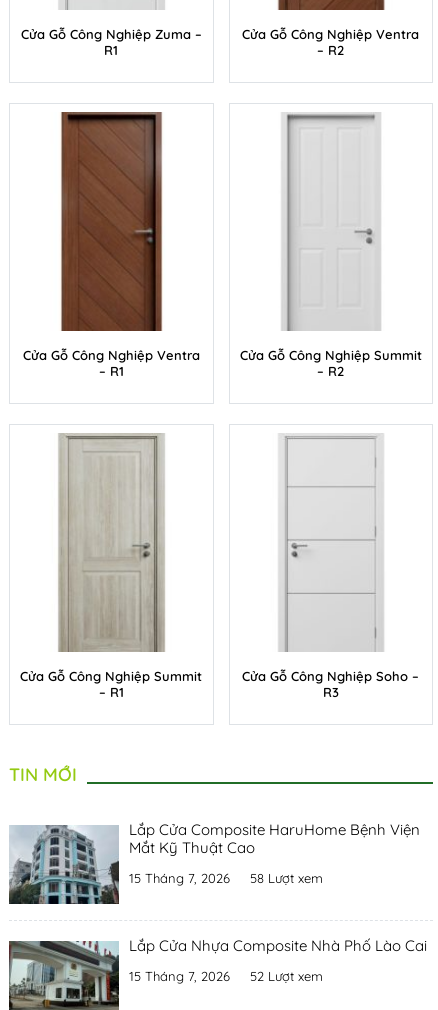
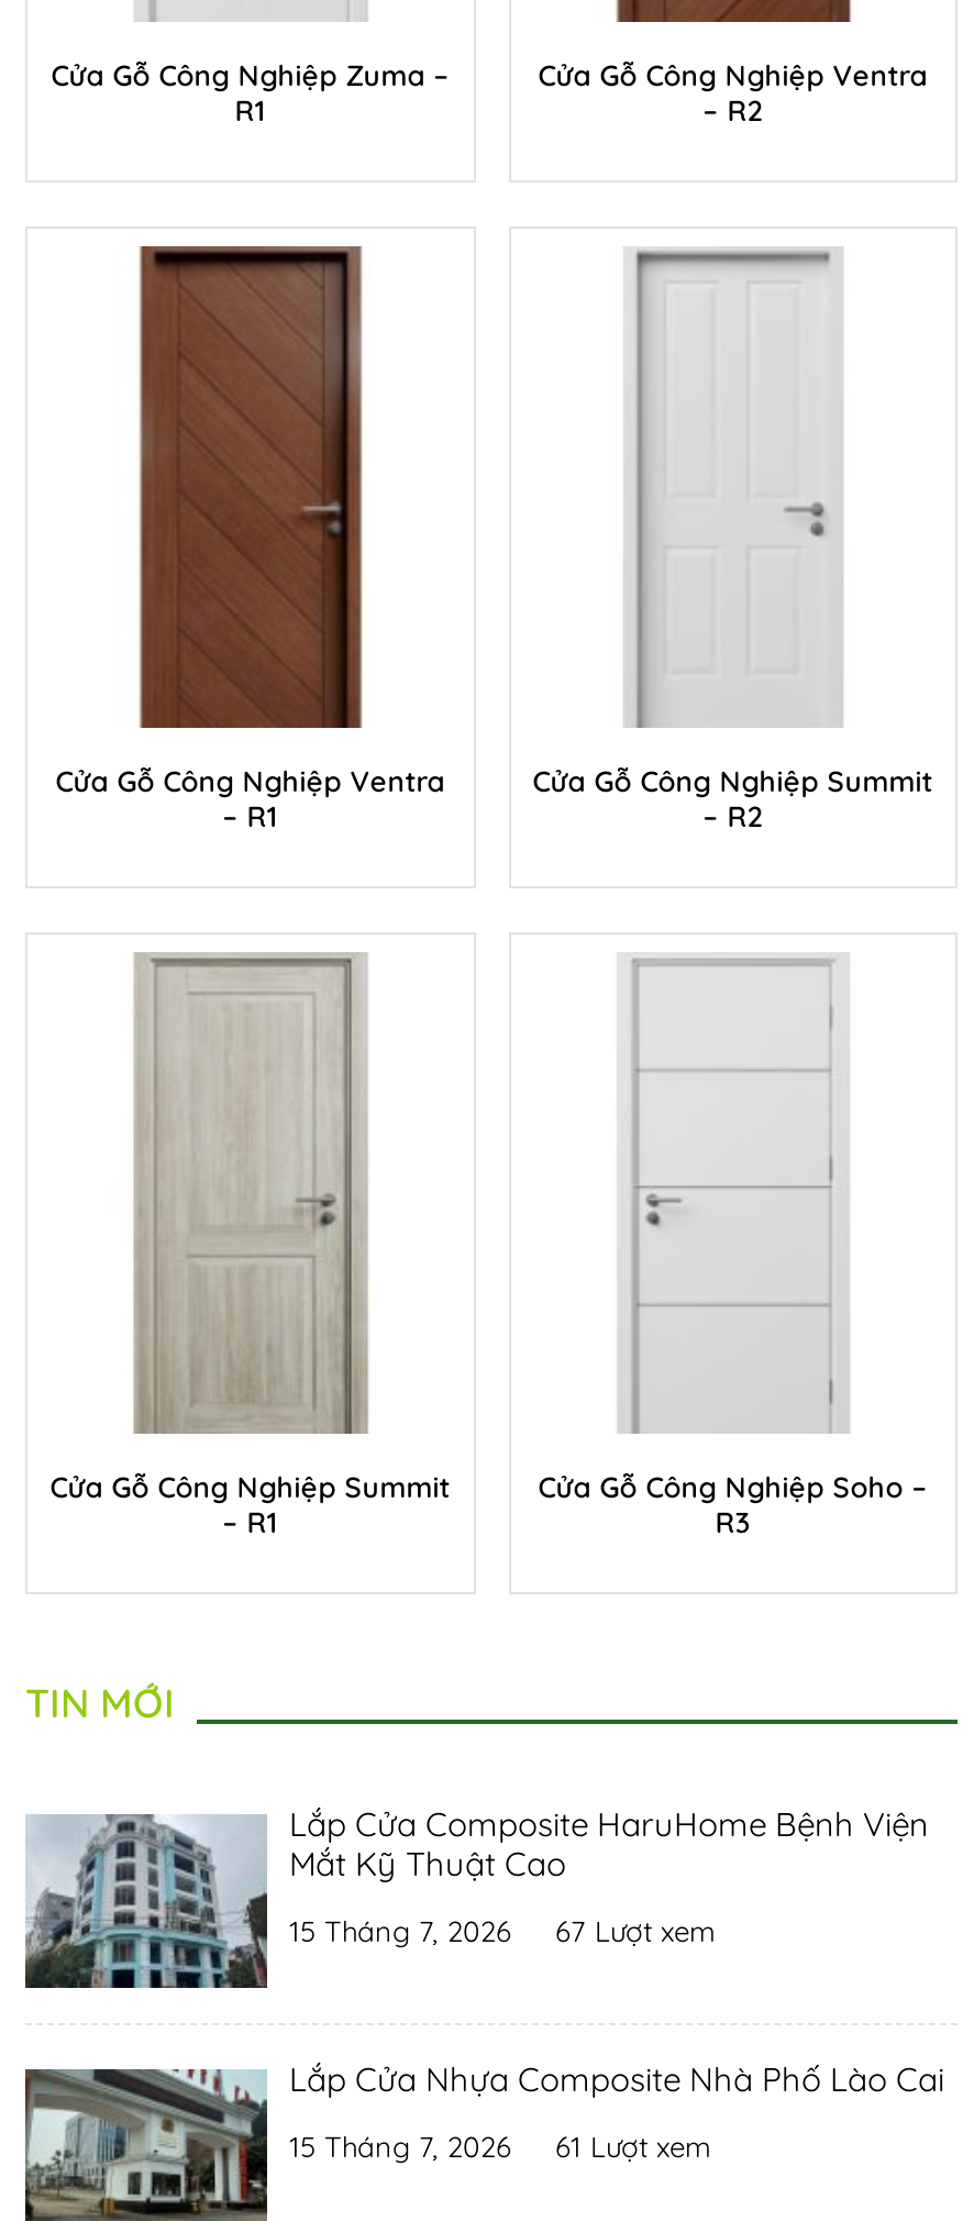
- 15 Tháng 7, 2026 58 Lượt xem
+ 15 Tháng 7, 2026 67 Lượt xem

- 15 Tháng 7, 2026 52 Lượt xem
+ 15 Tháng 7, 2026 61 Lượt xem
